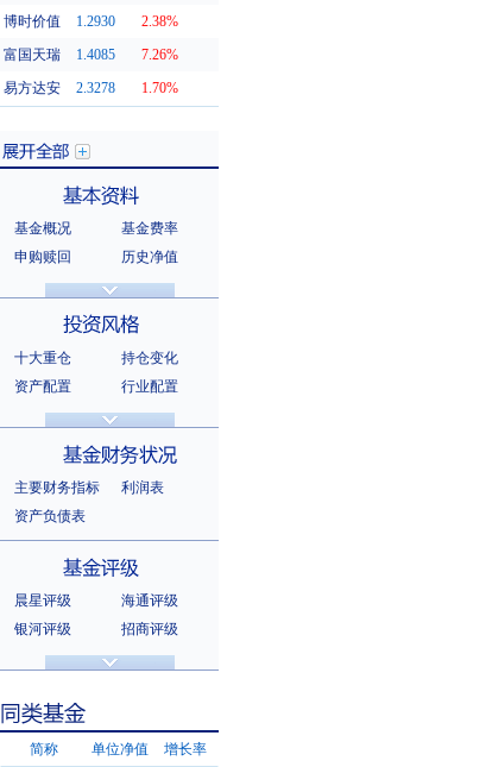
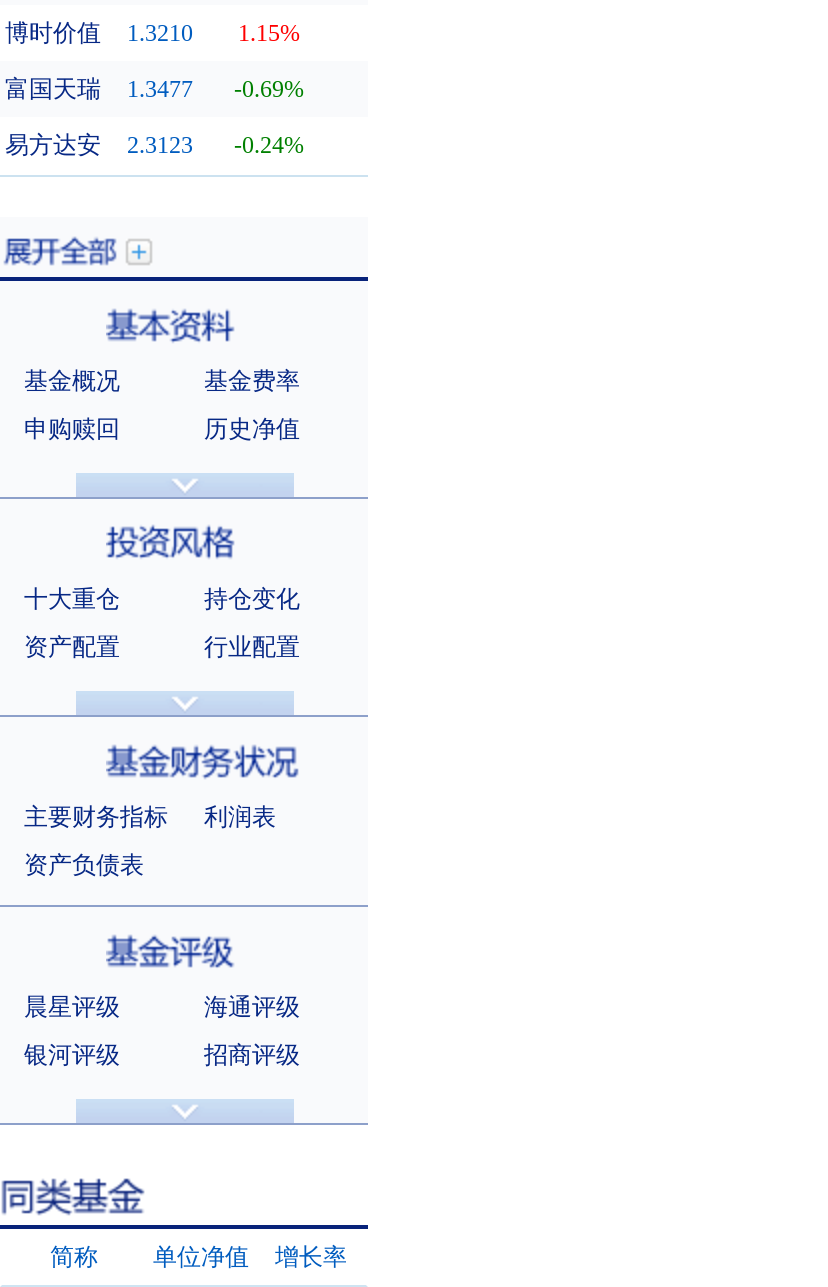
- 1.2930
+ 1.3210

- 2.38%
+ 1.15%

- 1.4085
+ 1.3477

- 7.26%
+ -0.69%

- 2.3278
+ 2.3123

- 1.70%
+ -0.24%
